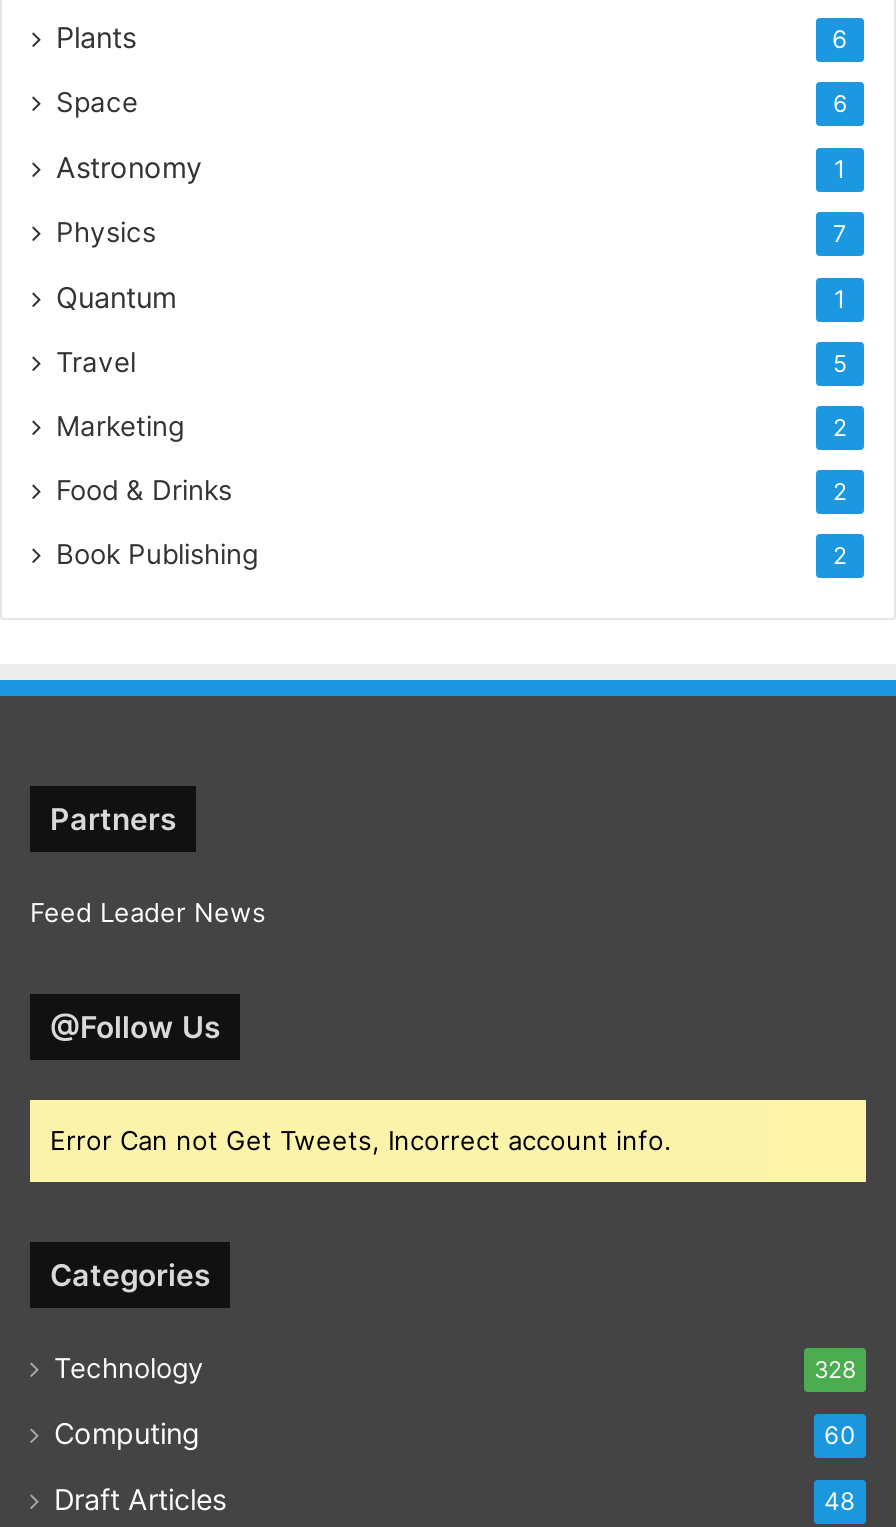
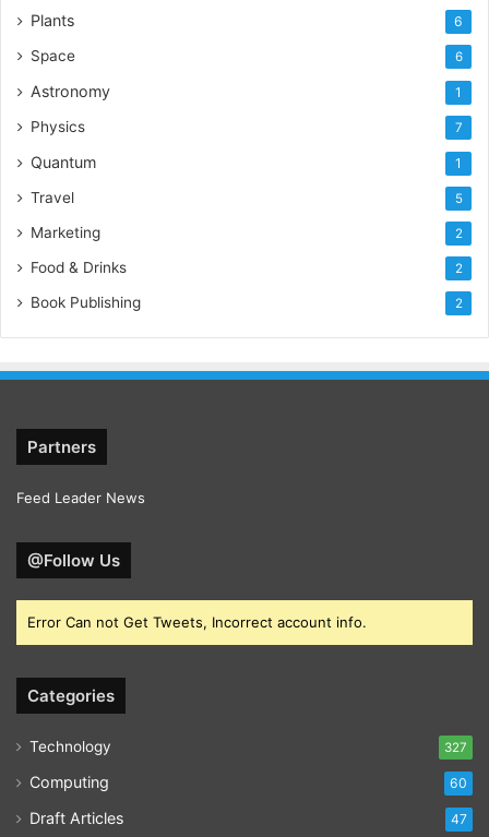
- 328
+ 327

- 48
+ 47
